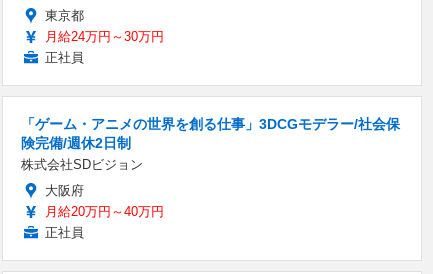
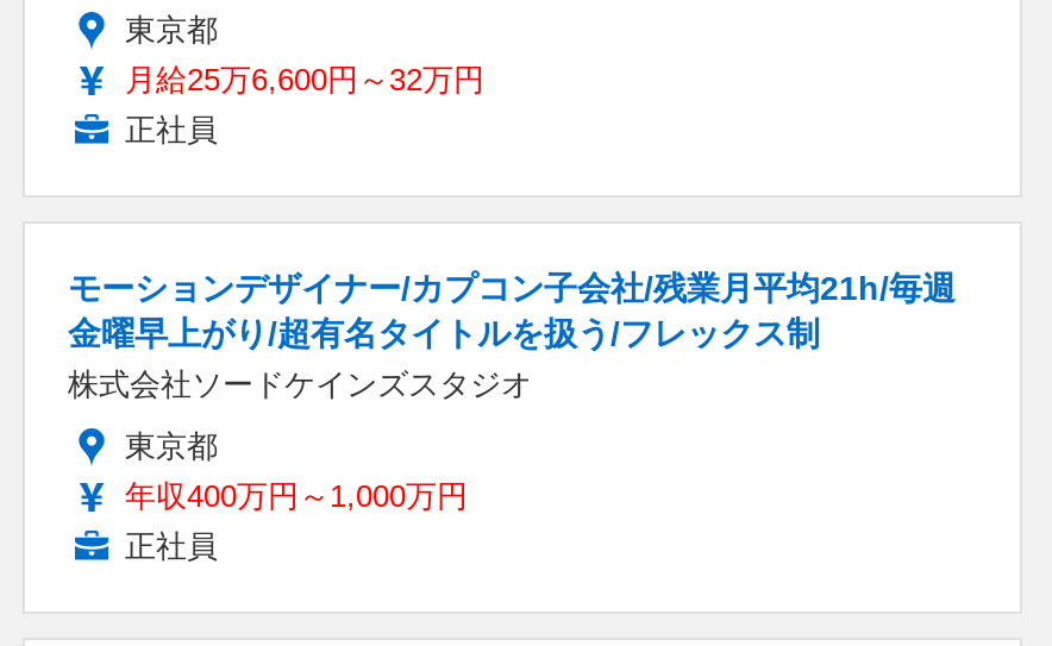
- 月給24万円～30万円
+ 月給25万6,600円～32万円

- 「ゲーム・アニメの世界を創る仕事」3DCGモデラー/社会保
- 険完備/週休2日制
- 株式会社SDビジョン
+ モーションデザイナー/カプコン子会社/残業月平均21h/毎週
+ 金曜早上がり/超有名タイトルを扱う/フレックス制
+ 株式会社ソードケインズスタジオ

- 大阪府
- 月給20万円～40万円
+ 東京都
+ 年収400万円～1,000万円
